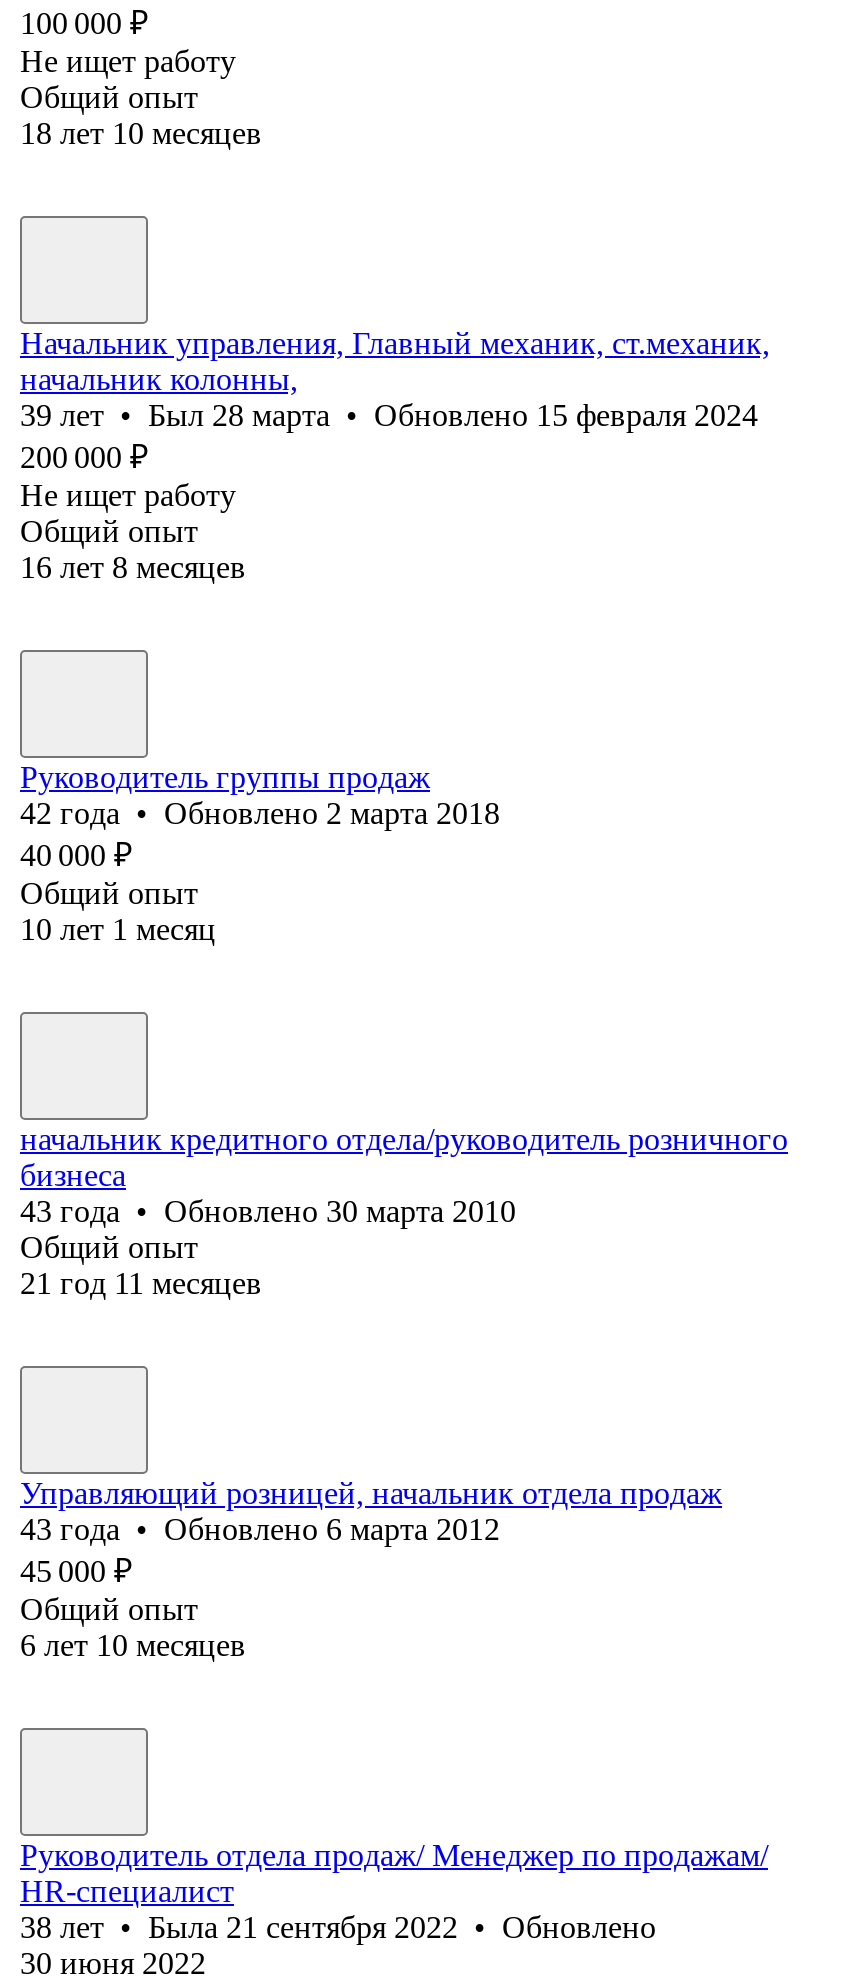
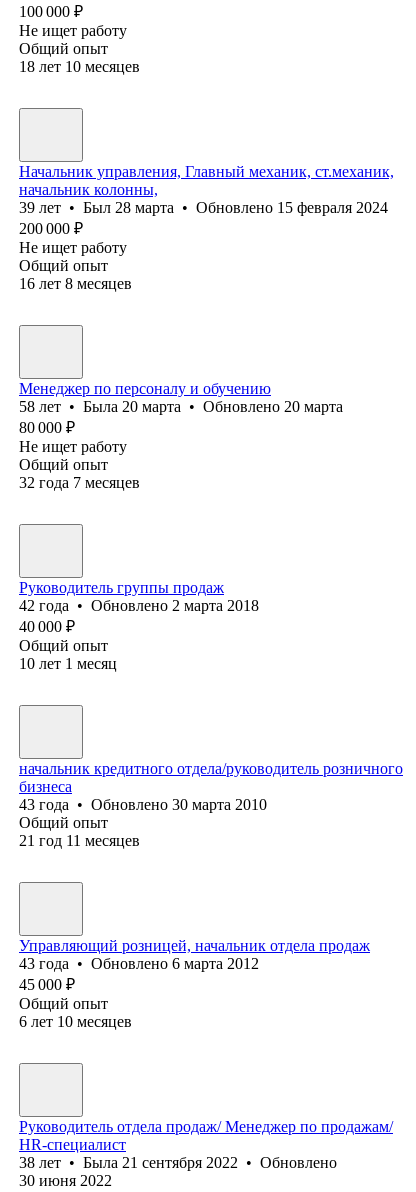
+ Менеджер по персоналу и обучению
+ 58 лет • Была 20 марта • Обновлено 20 марта
+ 80 000 ₽
+ Не ищет работу
+ Общий опыт
+ 32 года 7 месяцев
